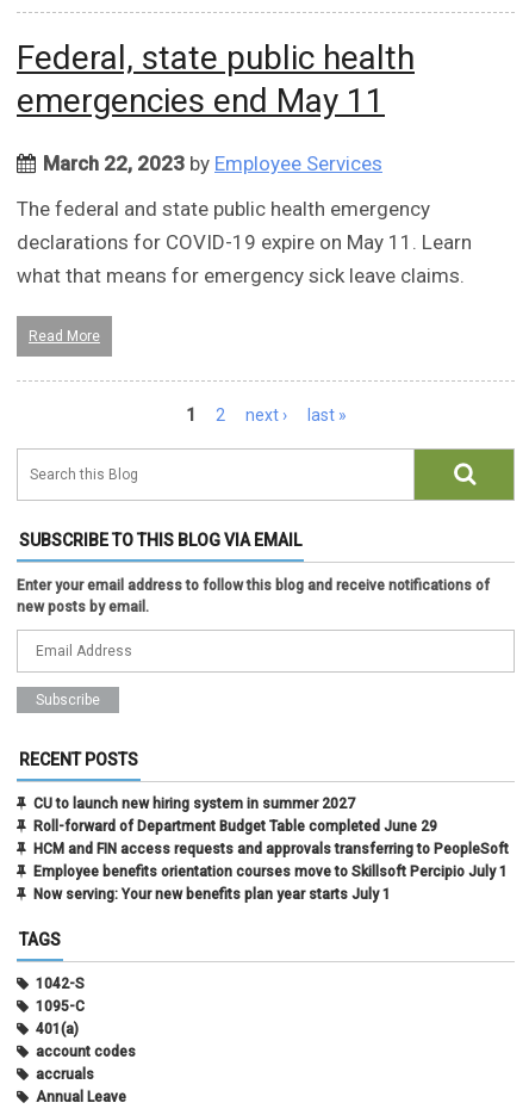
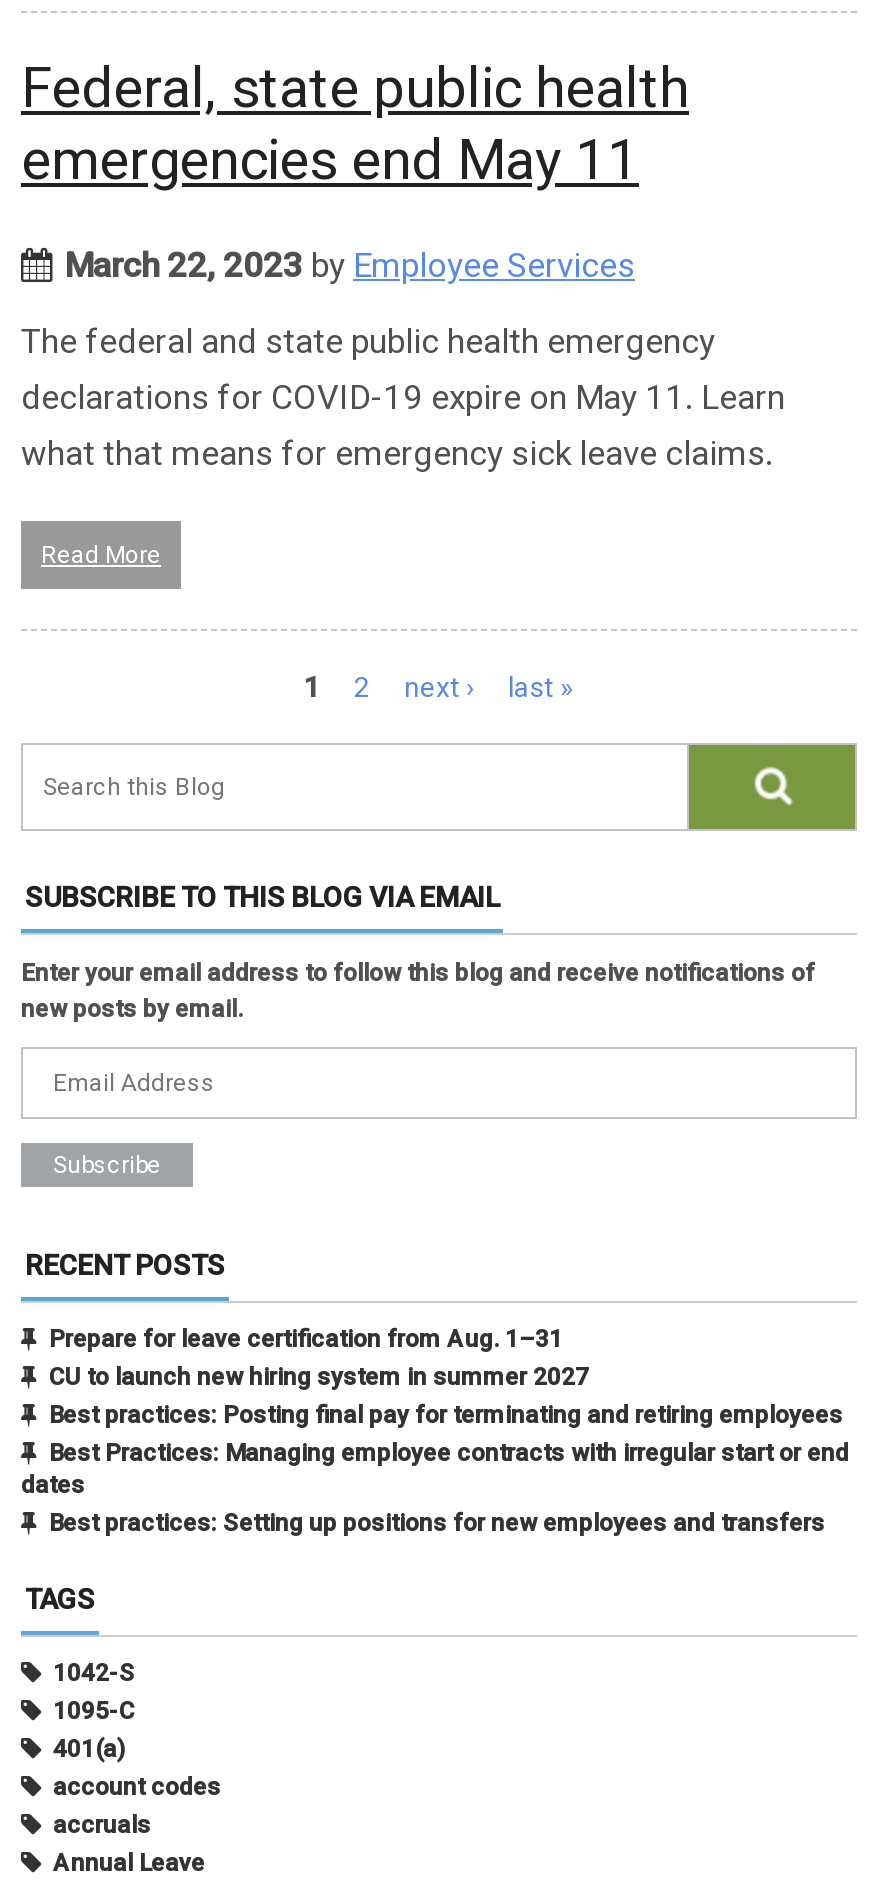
+ Prepare for leave certification from Aug. 1–31

- Roll-forward of Department Budget Table completed June 29
- HCM and FIN access requests and approvals transferring to PeopleSoft
- Employee benefits orientation courses move to Skillsoft Percipio July 1
- Now serving: Your new benefits plan year starts July 1
+ Best practices: Posting final pay for terminating and retiring employees
+ Best Practices: Managing employee contracts with irregular start or end
+ dates
+ Best practices: Setting up positions for new employees and transfers
